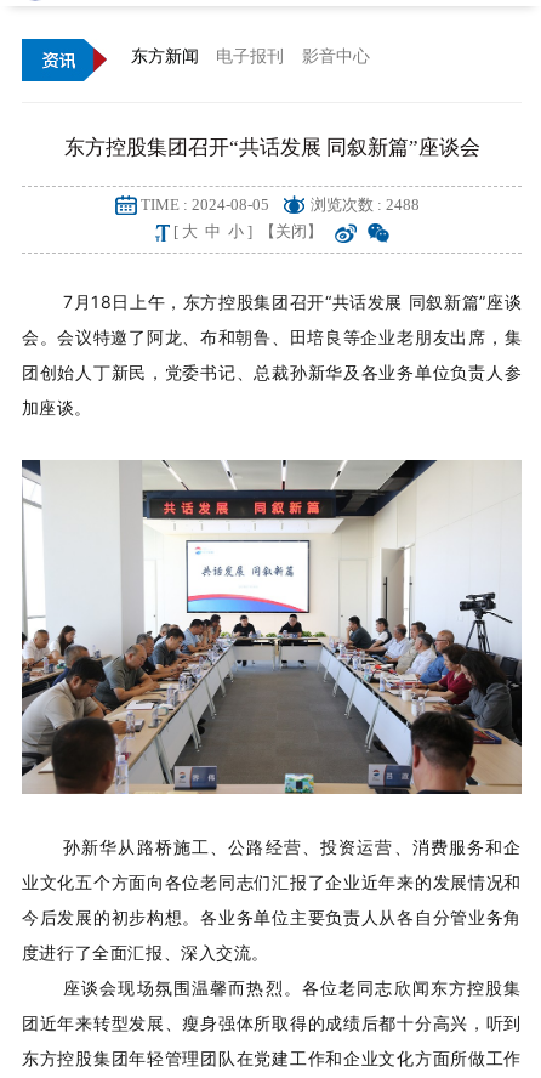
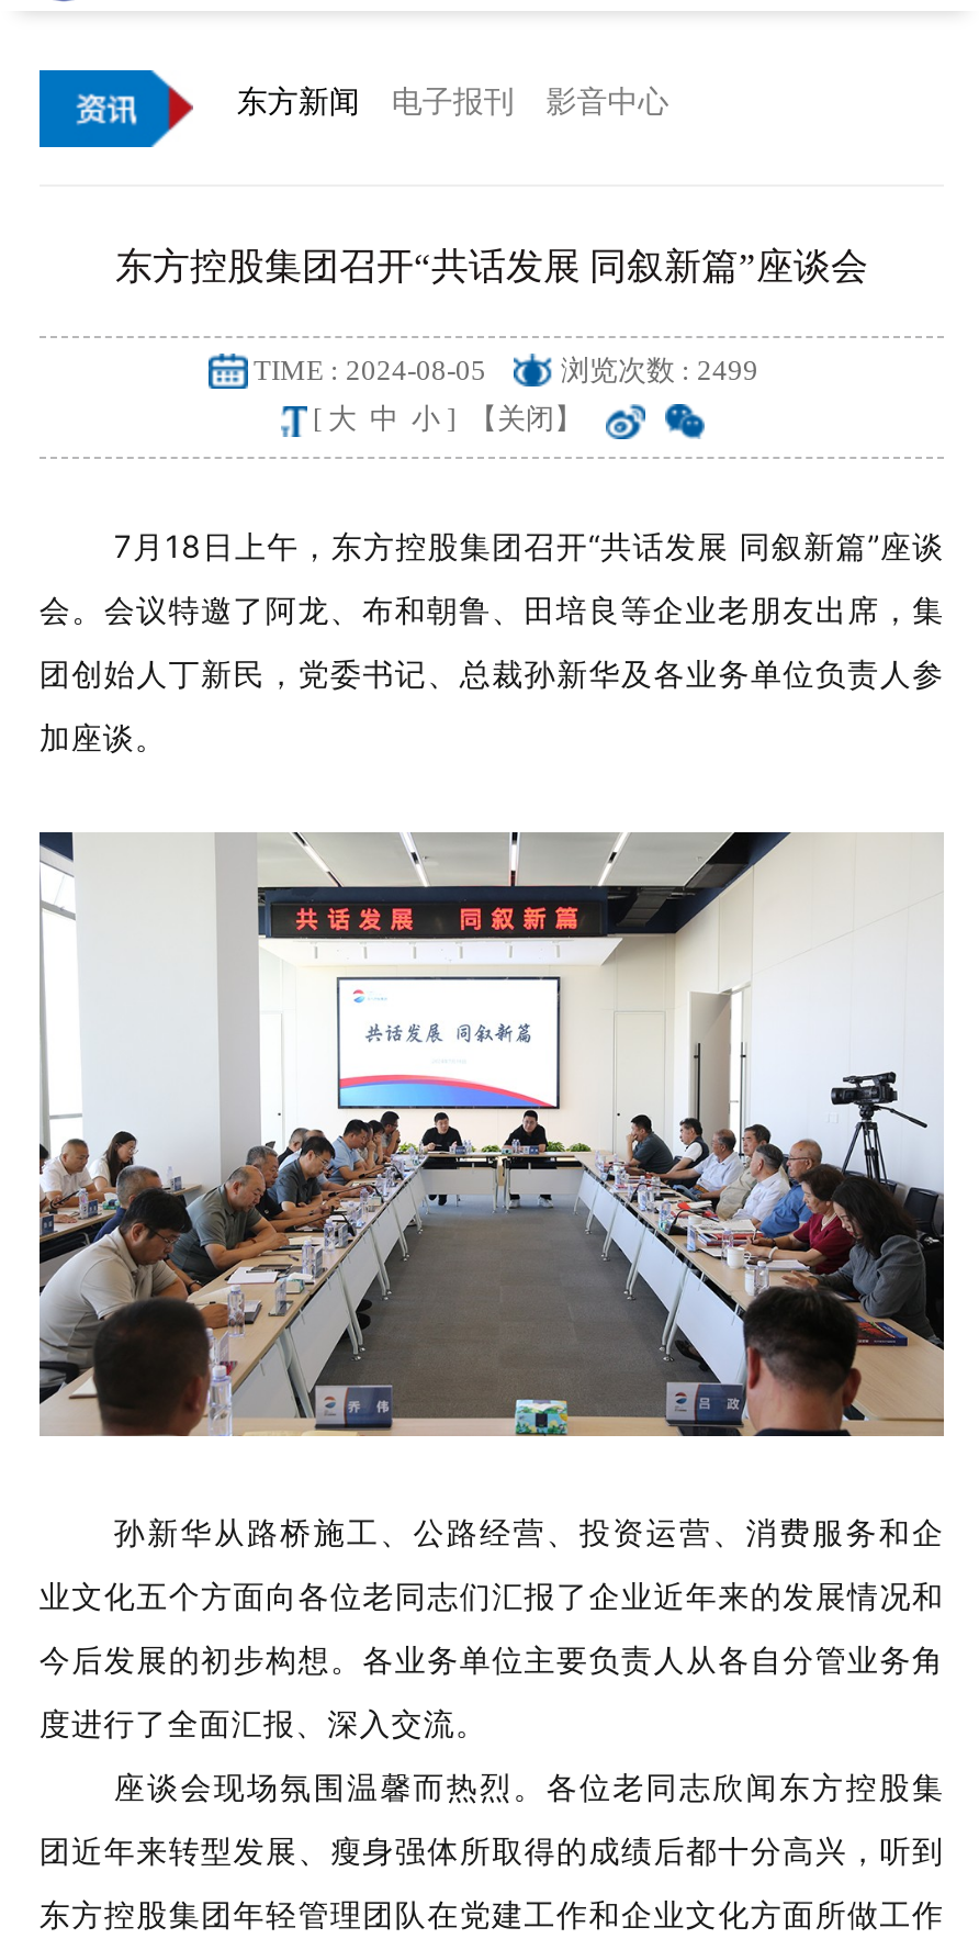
- 浏览次数 : 2488
+ 浏览次数 : 2499
